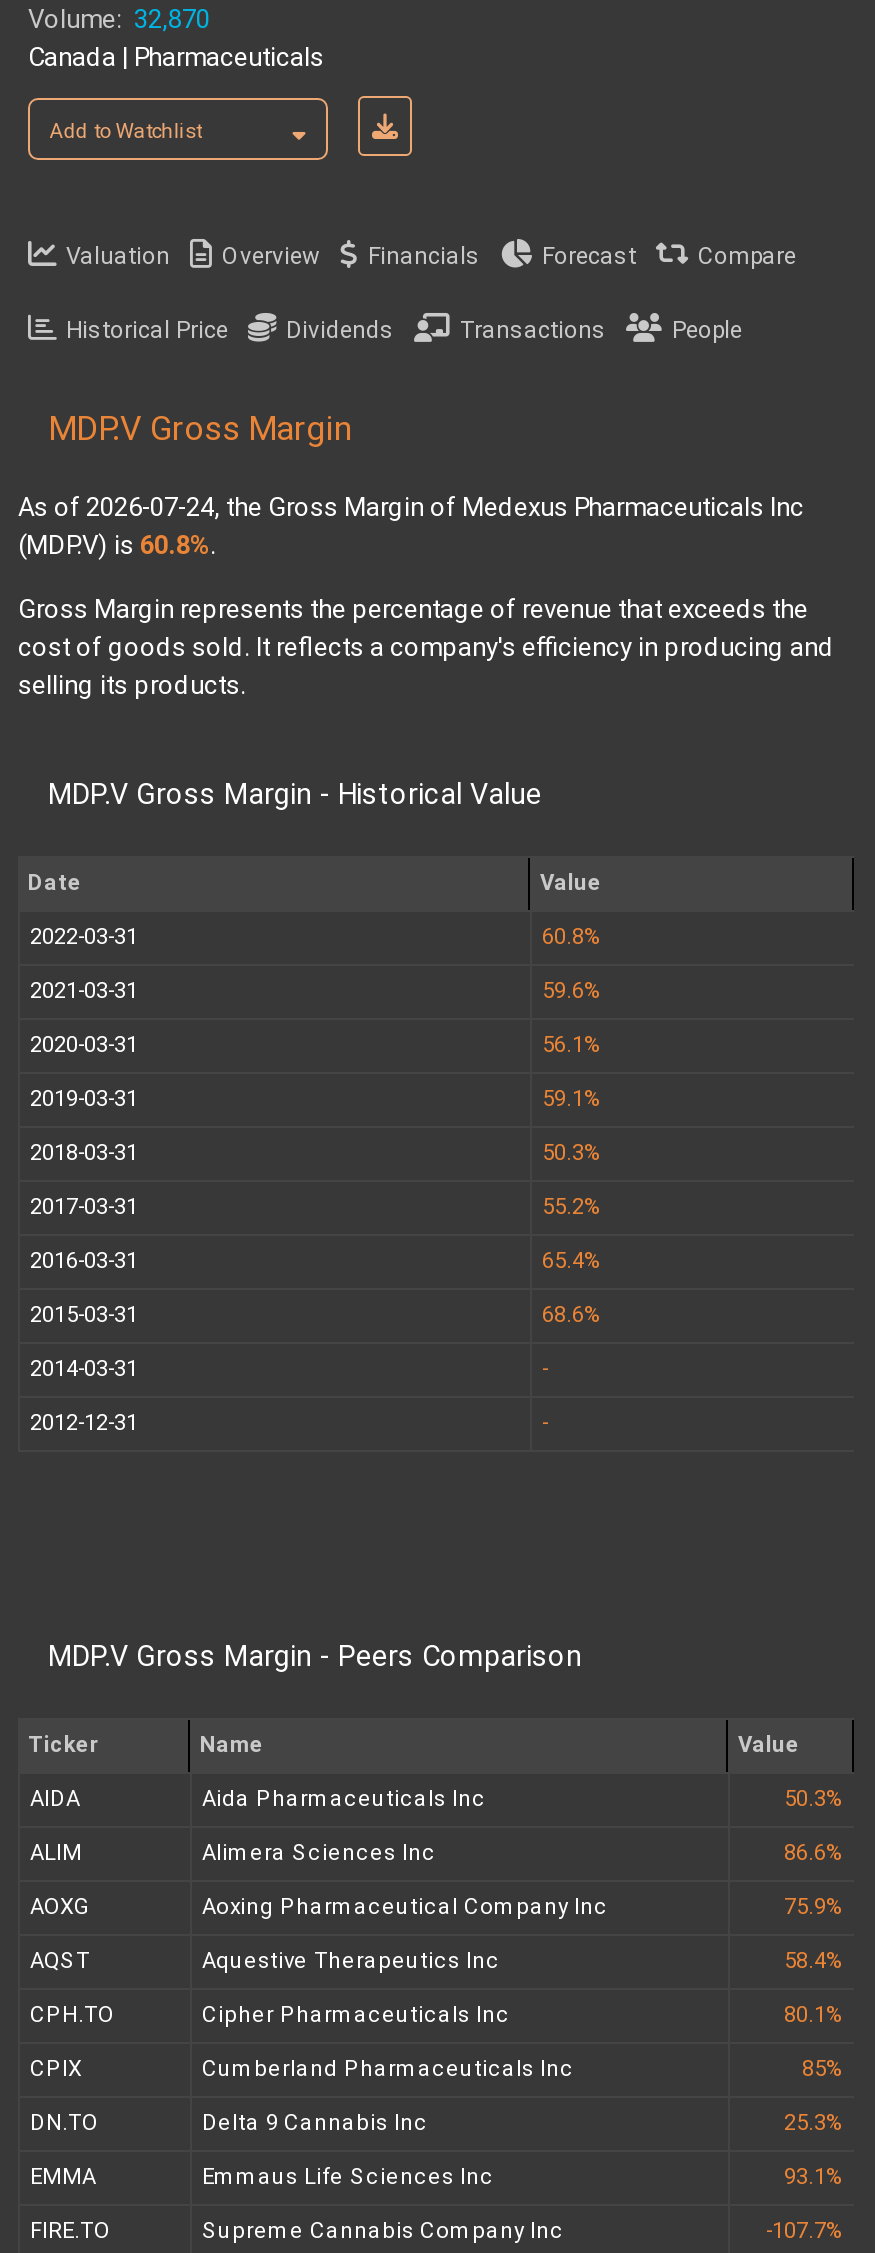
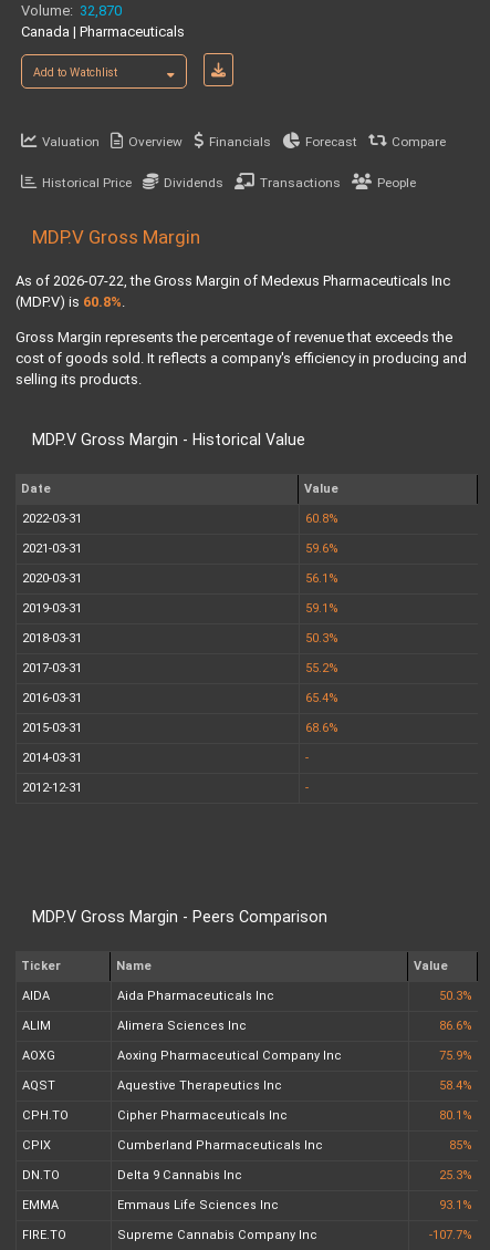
- As of 2026-07-24, the Gross Margin of Medexus Pharmaceuticals Inc
+ As of 2026-07-22, the Gross Margin of Medexus Pharmaceuticals Inc
